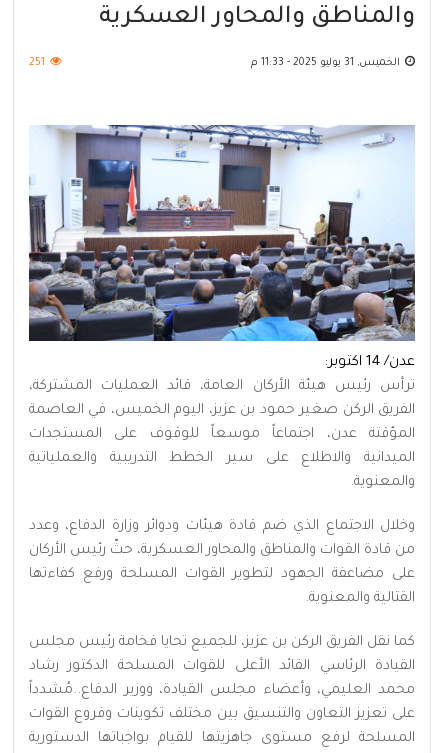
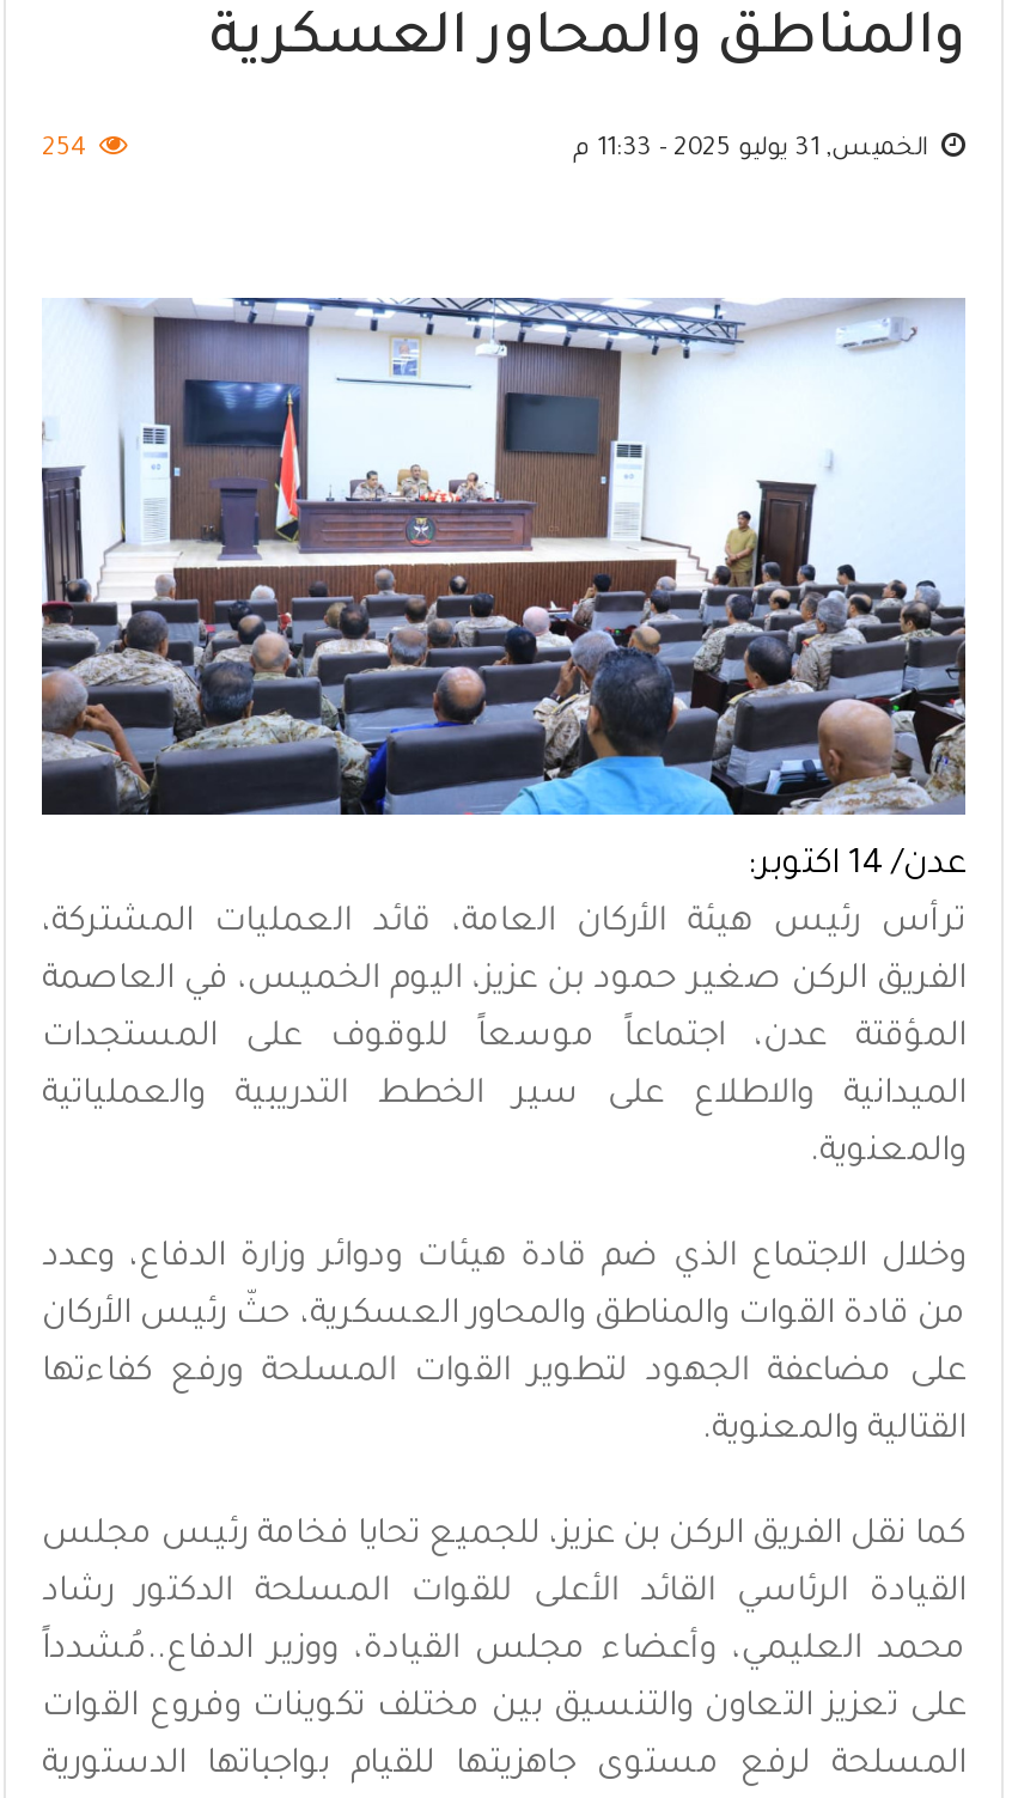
- 251
+ 254
